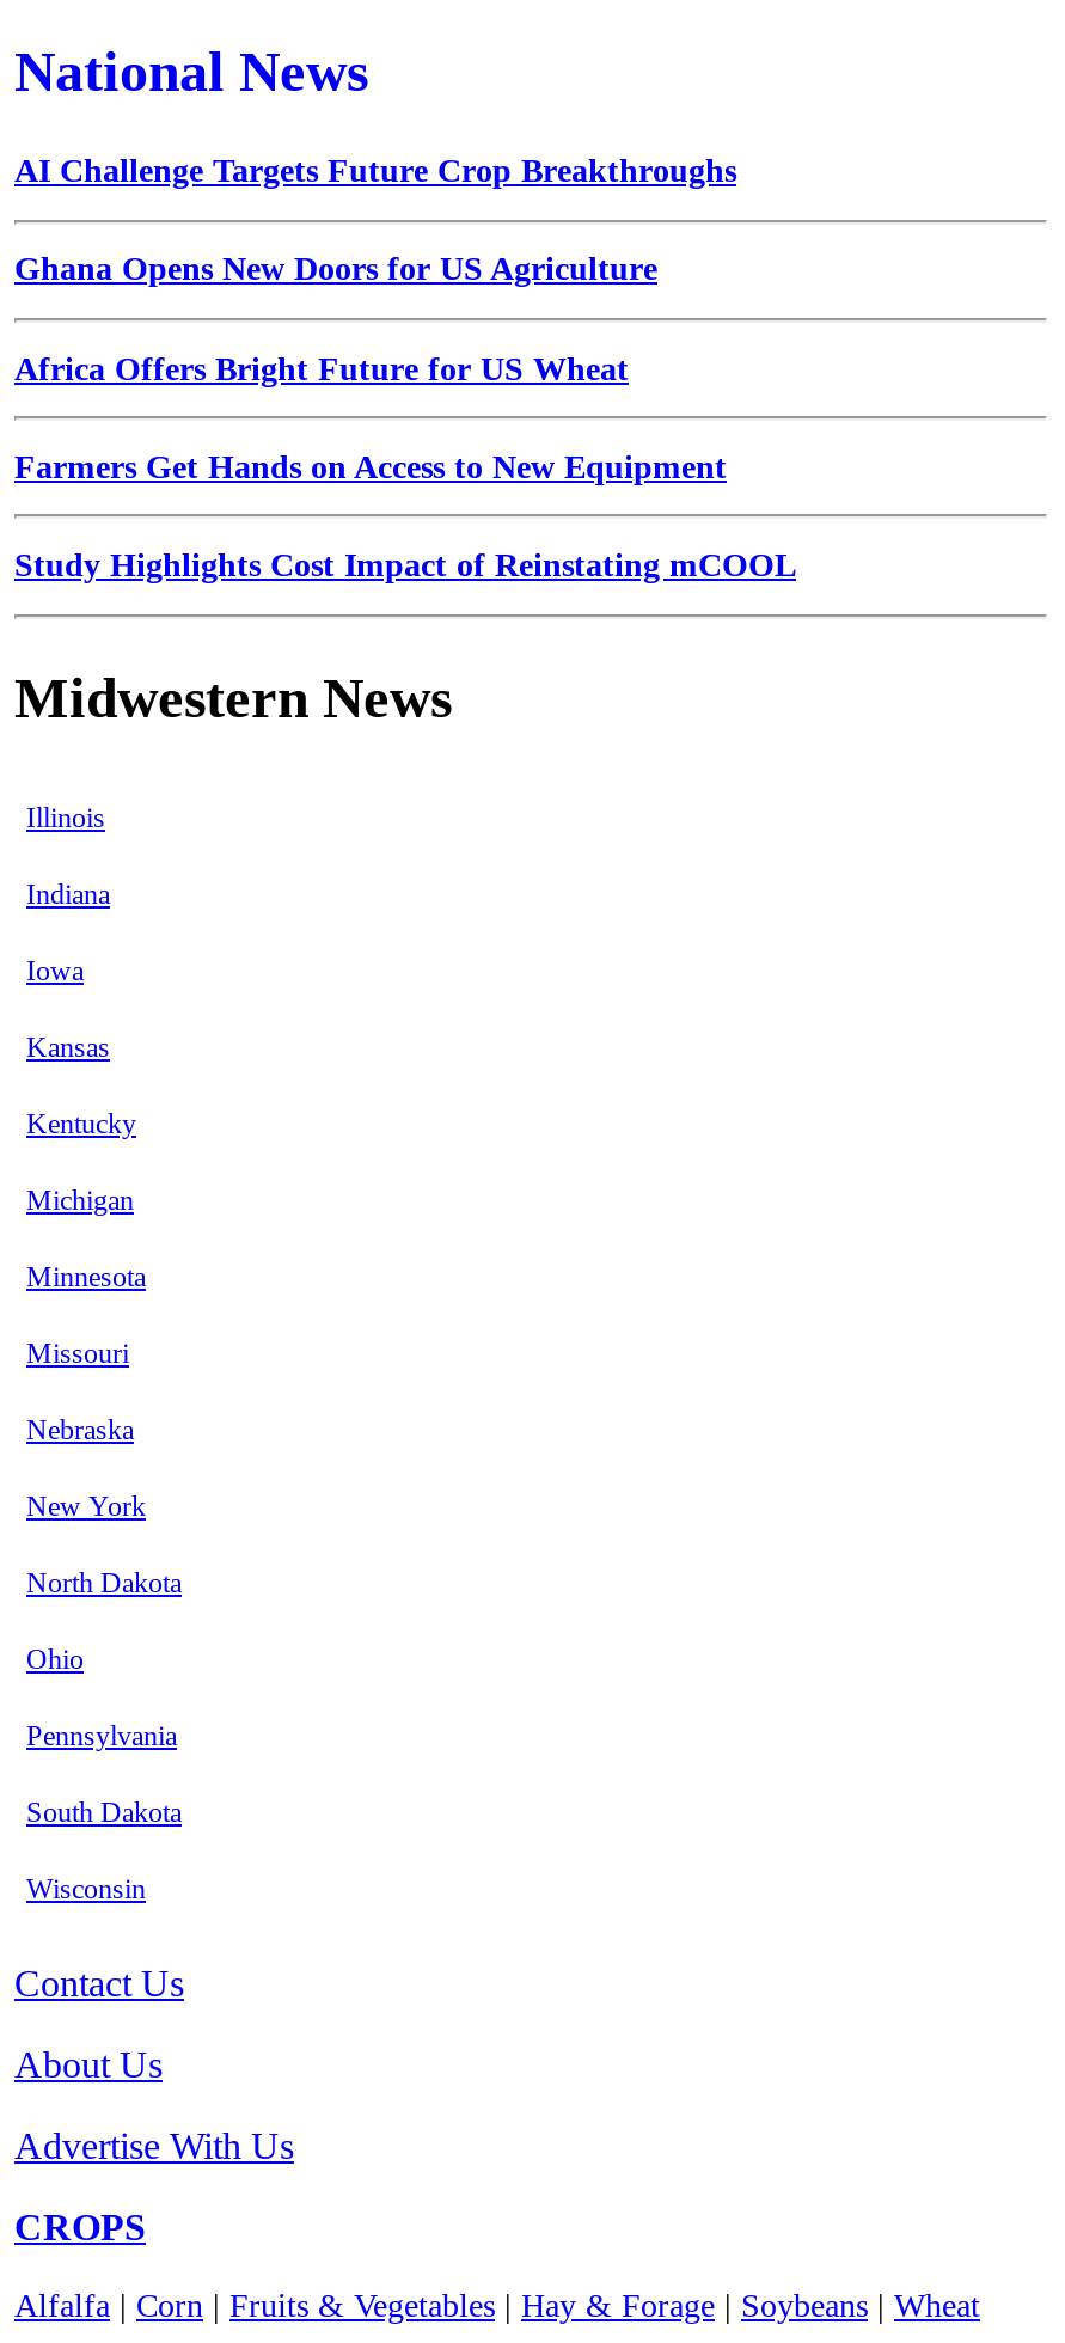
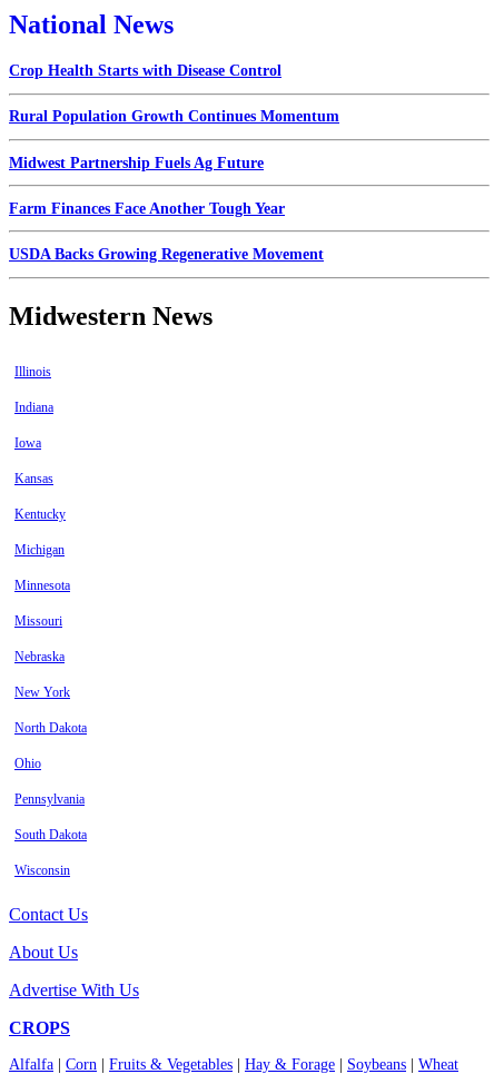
- AI Challenge Targets Future Crop Breakthroughs
+ Crop Health Starts with Disease Control

- Ghana Opens New Doors for US Agriculture
+ Rural Population Growth Continues Momentum

- Africa Offers Bright Future for US Wheat
+ Midwest Partnership Fuels Ag Future

- Farmers Get Hands on Access to New Equipment
+ Farm Finances Face Another Tough Year

- Study Highlights Cost Impact of Reinstating mCOOL
+ USDA Backs Growing Regenerative Movement
